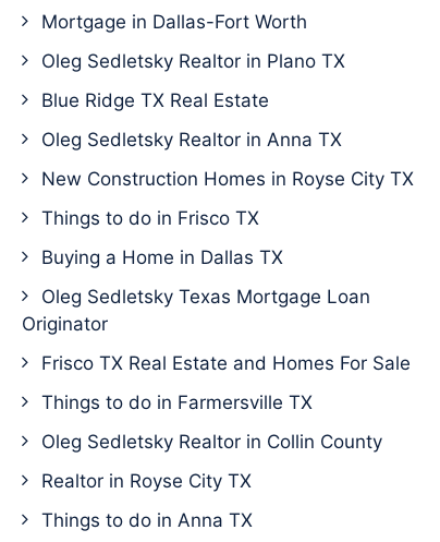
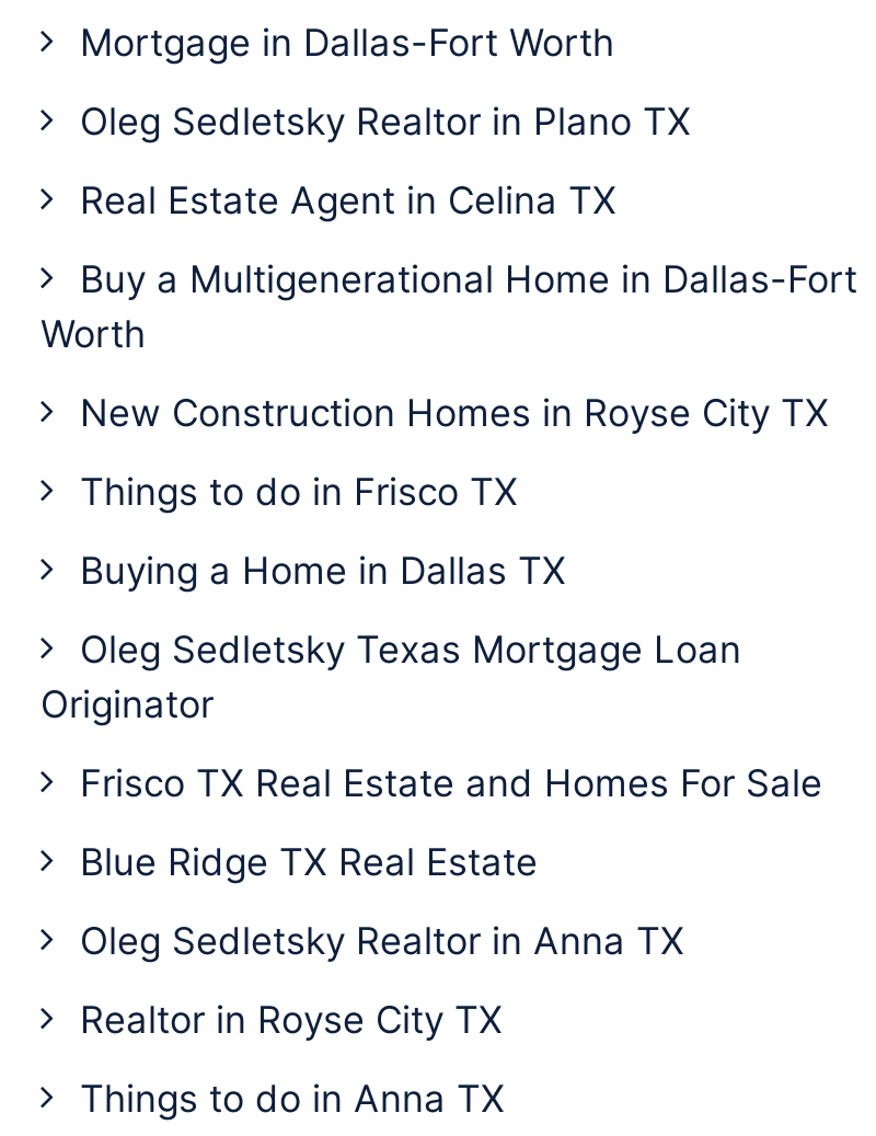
+ Buy a Multigenerational Home in Dallas-Fort
+ Worth

+ Real Estate Agent in Celina TX

moved down: Blue Ridge TX Real Estate

moved down: Oleg Sedletsky Realtor in Anna TX

- Things to do in Farmersville TX

- Oleg Sedletsky Realtor in Collin County
